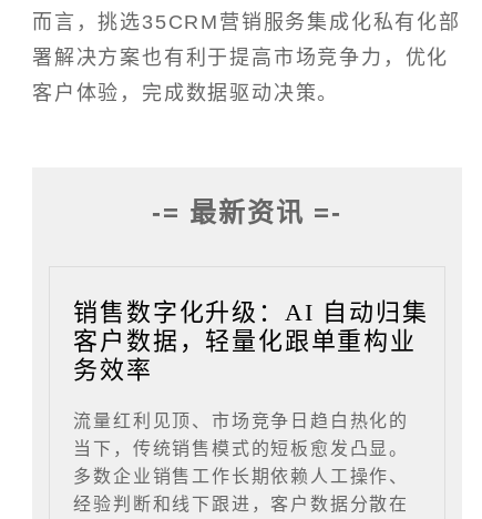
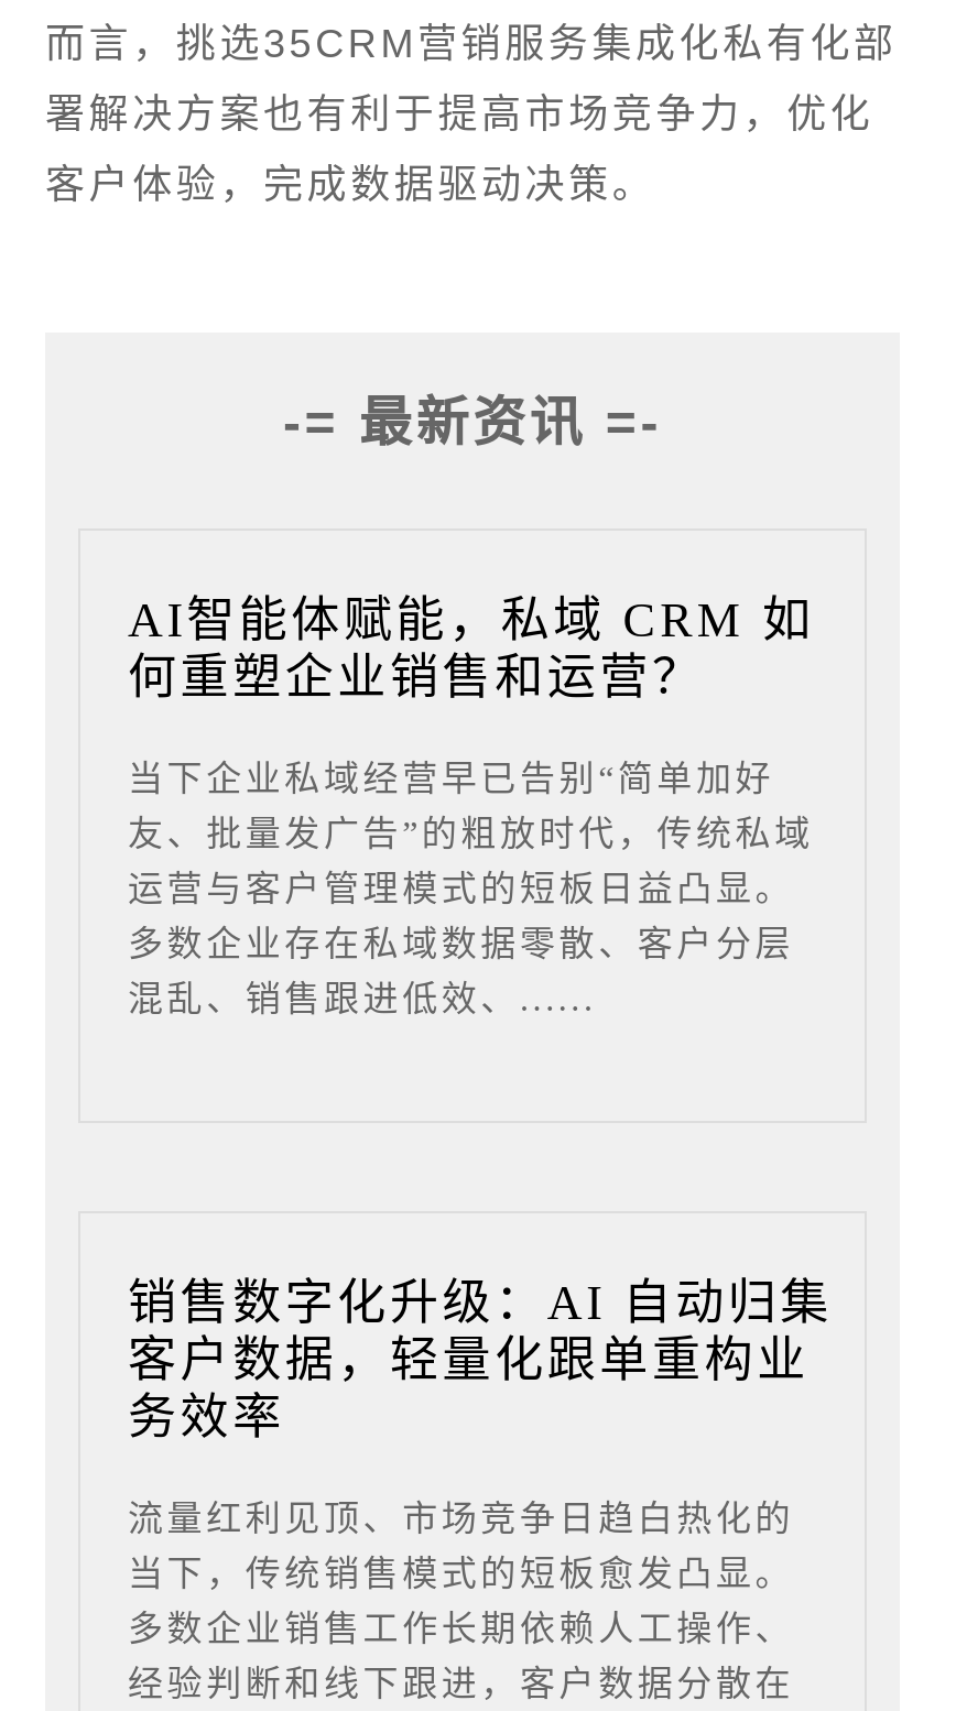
+ AI智能体赋能，私域 CRM 如
+ 何重塑企业销售和运营？
+ 当下企业私域经营早已告别“简单加好
+ 友、批量发广告”的粗放时代，传统私域
+ 运营与客户管理模式的短板日益凸显。
+ 多数企业存在私域数据零散、客户分层
+ 混乱、销售跟进低效、......
